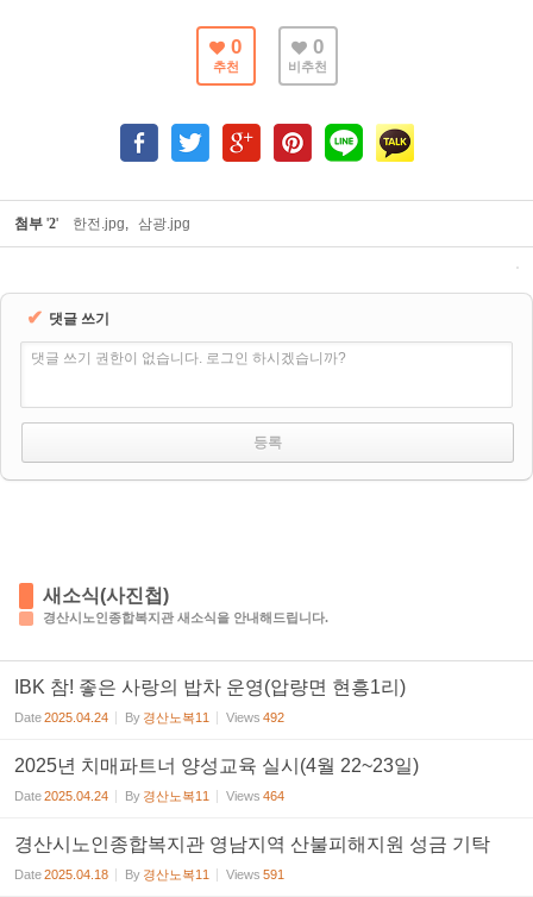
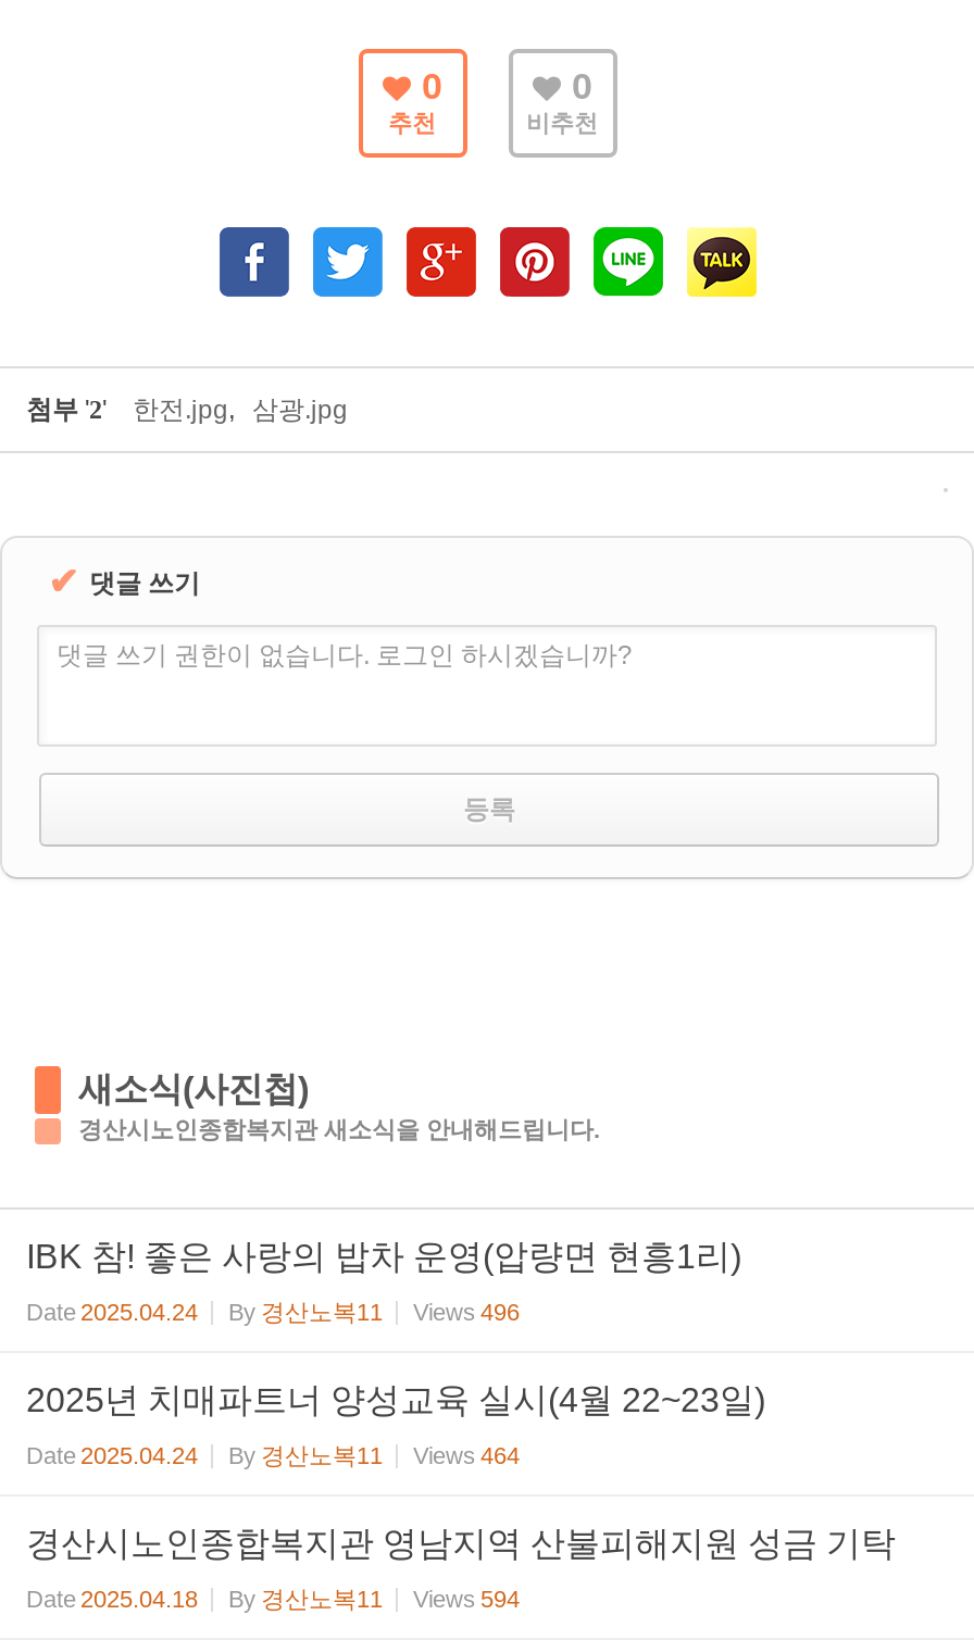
- Date 2025.04.24 By 경산노복11 Views 492
+ Date 2025.04.24 By 경산노복11 Views 496

- Date 2025.04.18 By 경산노복11 Views 591
+ Date 2025.04.18 By 경산노복11 Views 594
